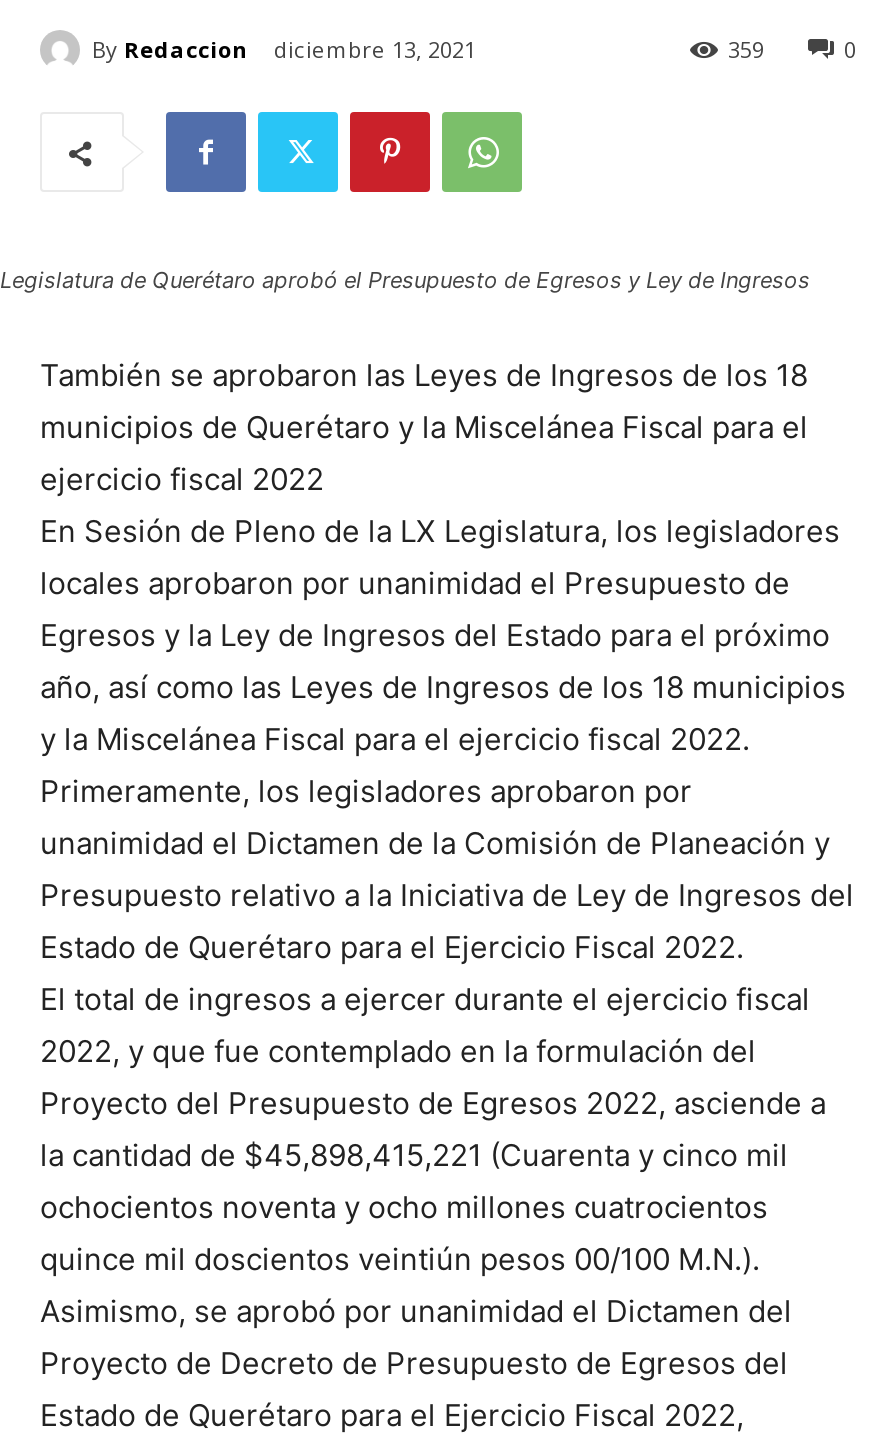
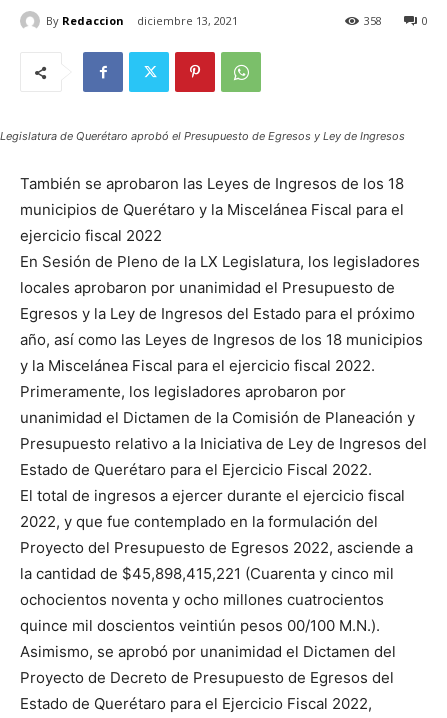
- 359
+ 358
